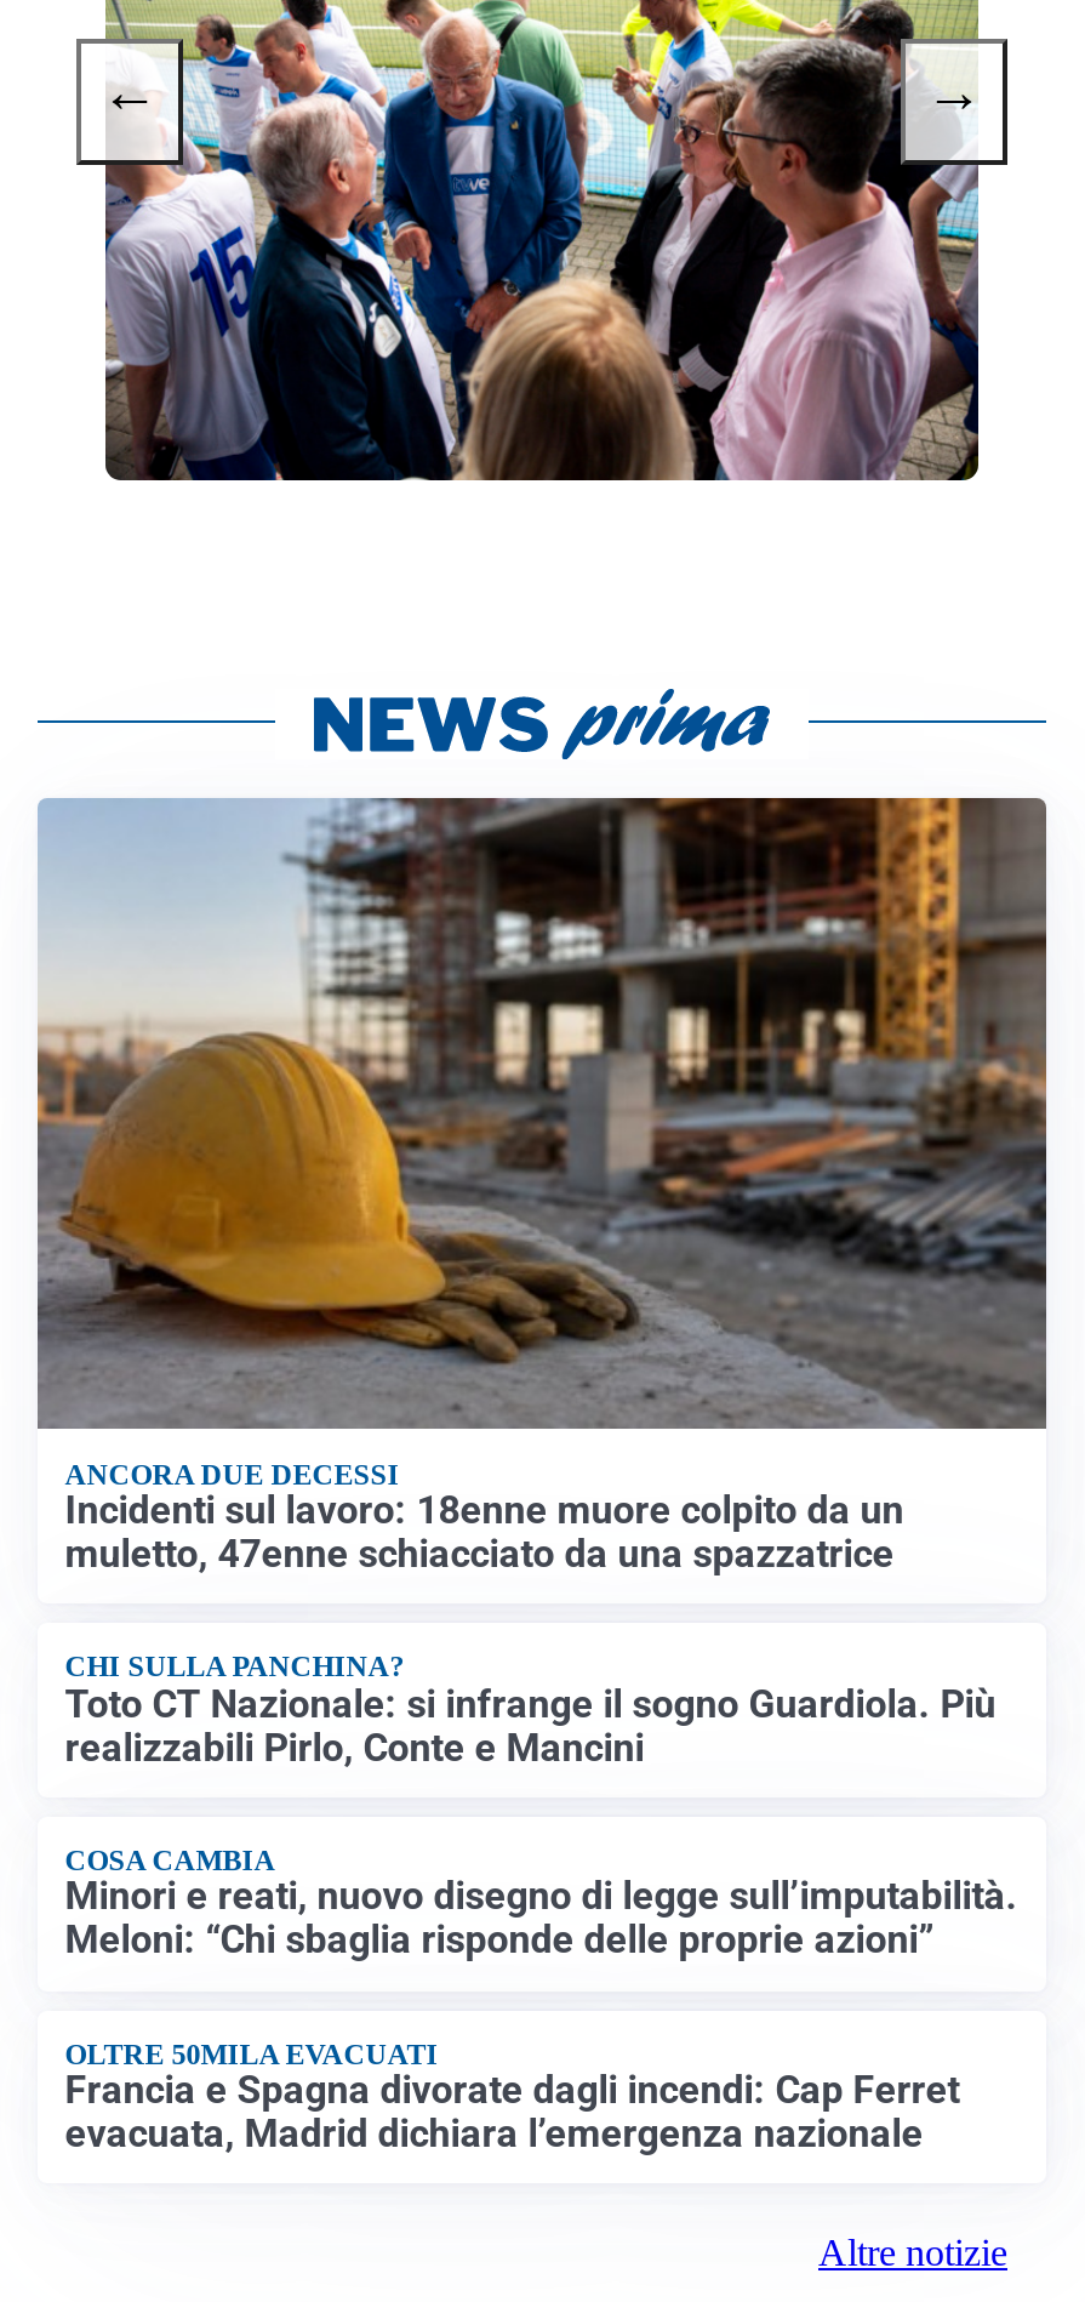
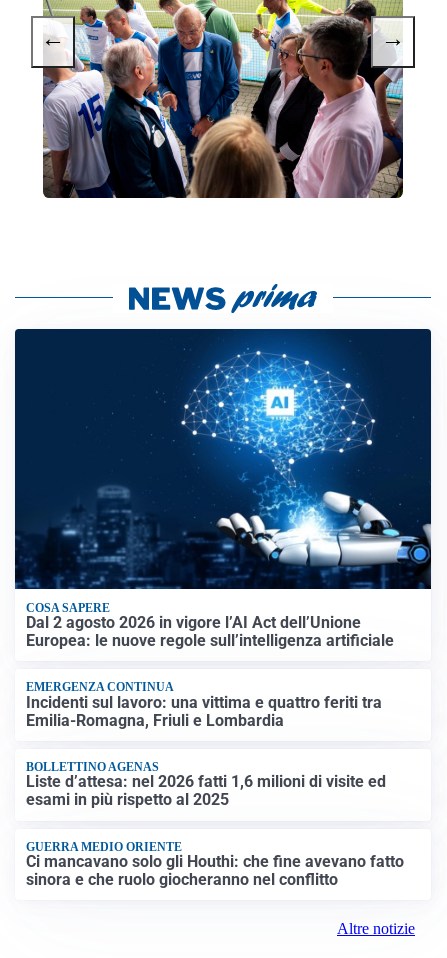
- [image]
- ANCORA DUE DECESSI
- Incidenti sul lavoro: 18enne muore colpito da un
- muletto, 47enne schiacciato da una spazzatrice
+ [image]
+ COSA SAPERE
+ Dal 2 agosto 2026 in vigore l’AI Act dell’Unione
+ Europea: le nuove regole sull’intelligenza artificiale

- CHI SULLA PANCHINA?
- Toto CT Nazionale: si infrange il sogno Guardiola. Più
- realizzabili Pirlo, Conte e Mancini
+ EMERGENZA CONTINUA
+ Incidenti sul lavoro: una vittima e quattro feriti tra
+ Emilia-Romagna, Friuli e Lombardia

- COSA CAMBIA
- Minori e reati, nuovo disegno di legge sull’imputabilità.
- Meloni: “Chi sbaglia risponde delle proprie azioni”
+ BOLLETTINO AGENAS
+ Liste d’attesa: nel 2026 fatti 1,6 milioni di visite ed
+ esami in più rispetto al 2025

- OLTRE 50MILA EVACUATI
- Francia e Spagna divorate dagli incendi: Cap Ferret
- evacuata, Madrid dichiara l’emergenza nazionale
+ GUERRA MEDIO ORIENTE
+ Ci mancavano solo gli Houthi: che fine avevano fatto
+ sinora e che ruolo giocheranno nel conflitto
